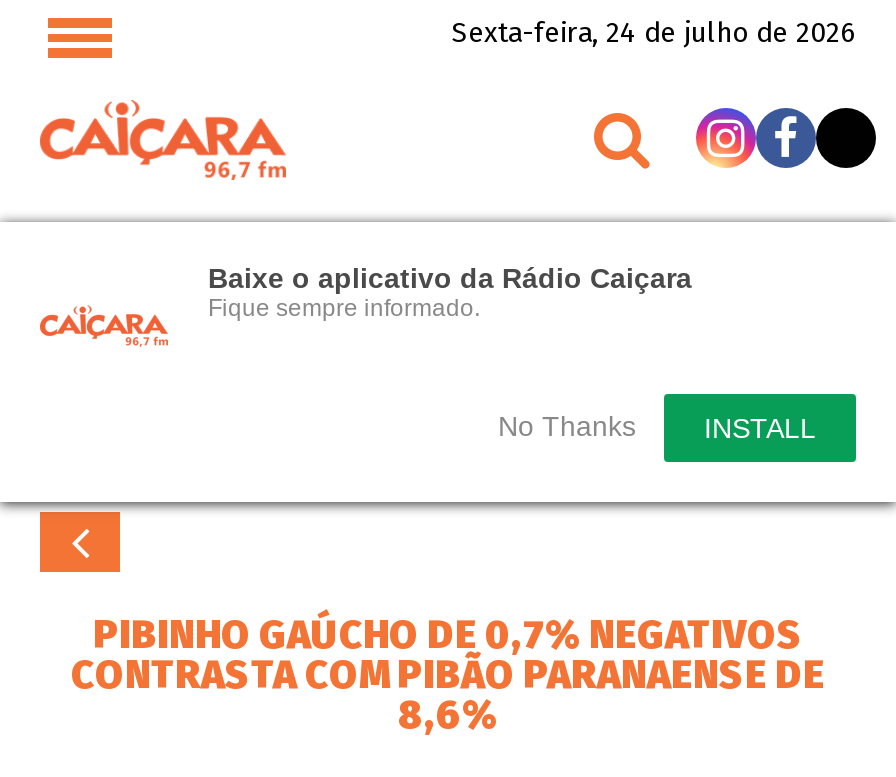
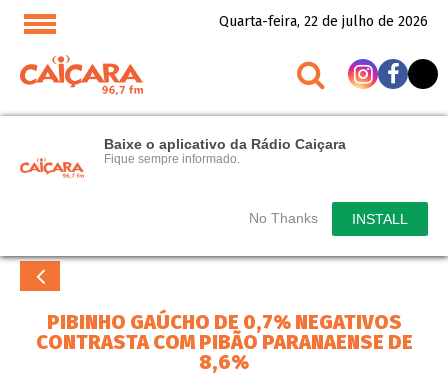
- Sexta-feira, 24 de julho de 2026
+ Quarta-feira, 22 de julho de 2026
